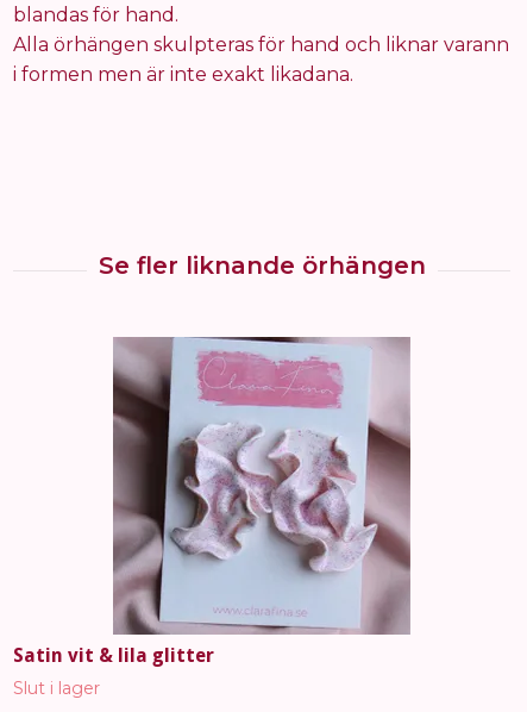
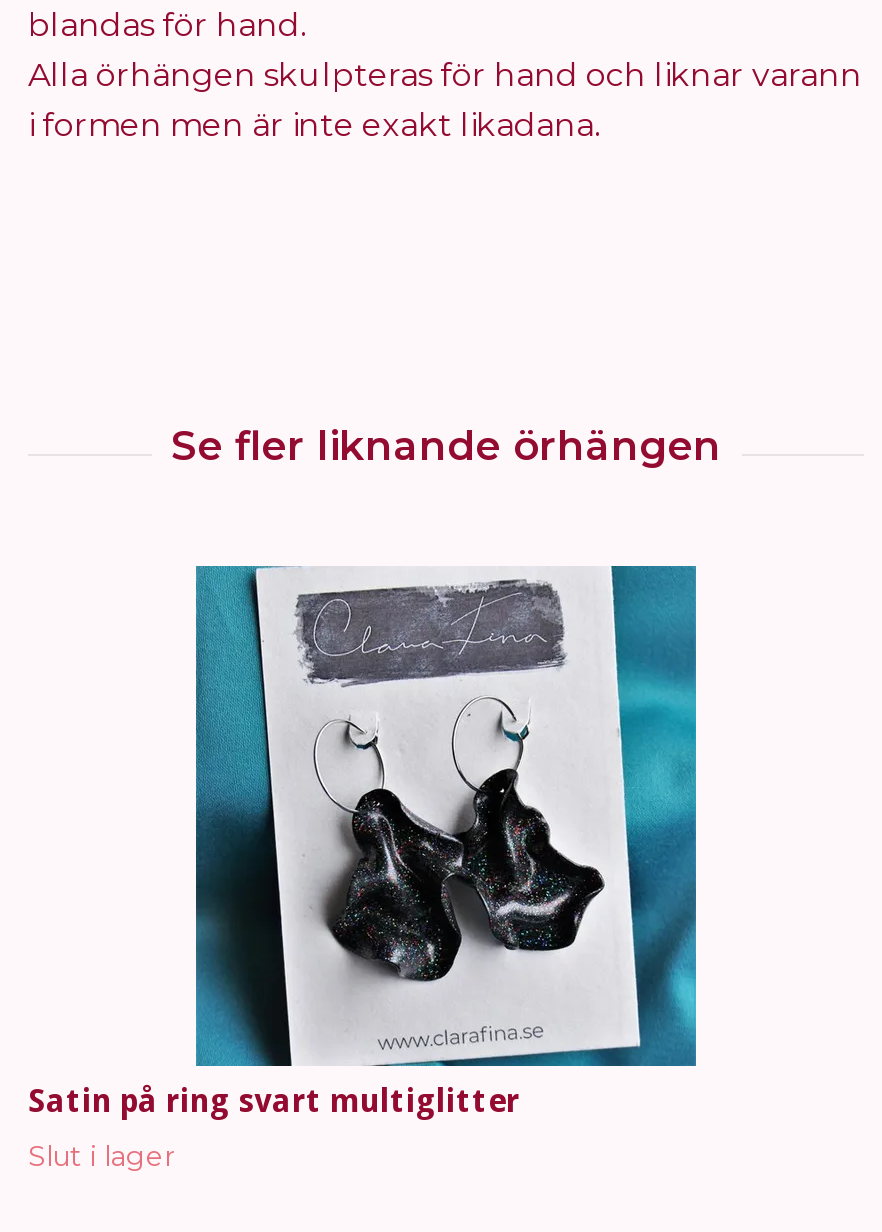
- [image]
- Satin vit & lila glitter
+ [image]
+ Satin på ring svart multiglitter
